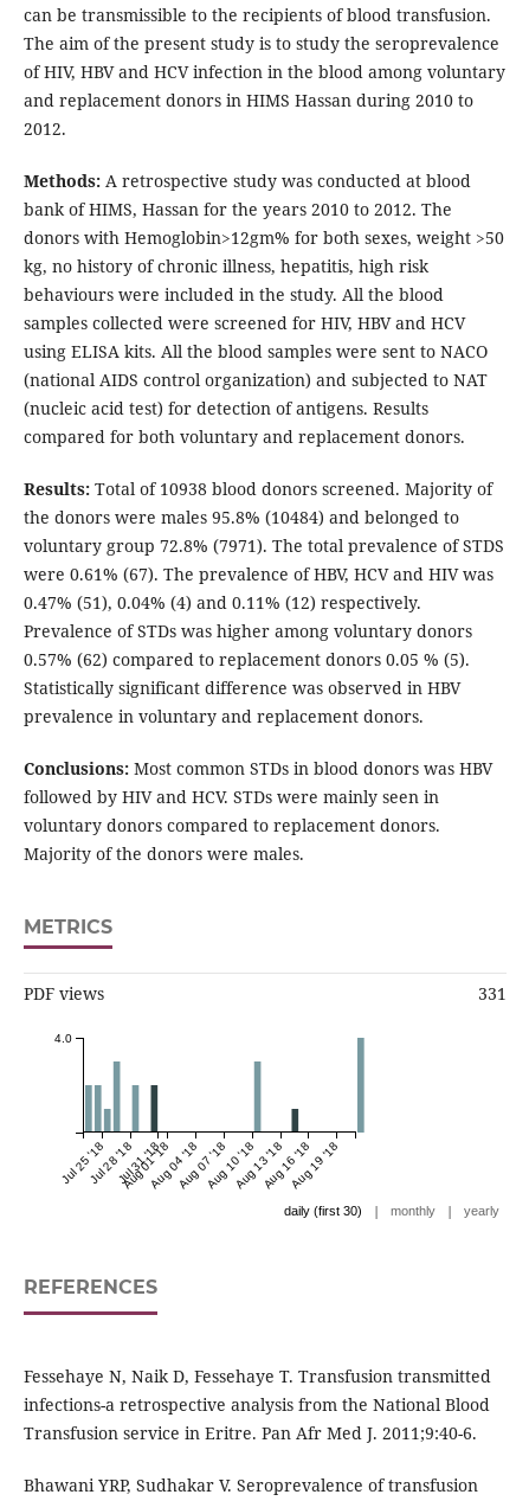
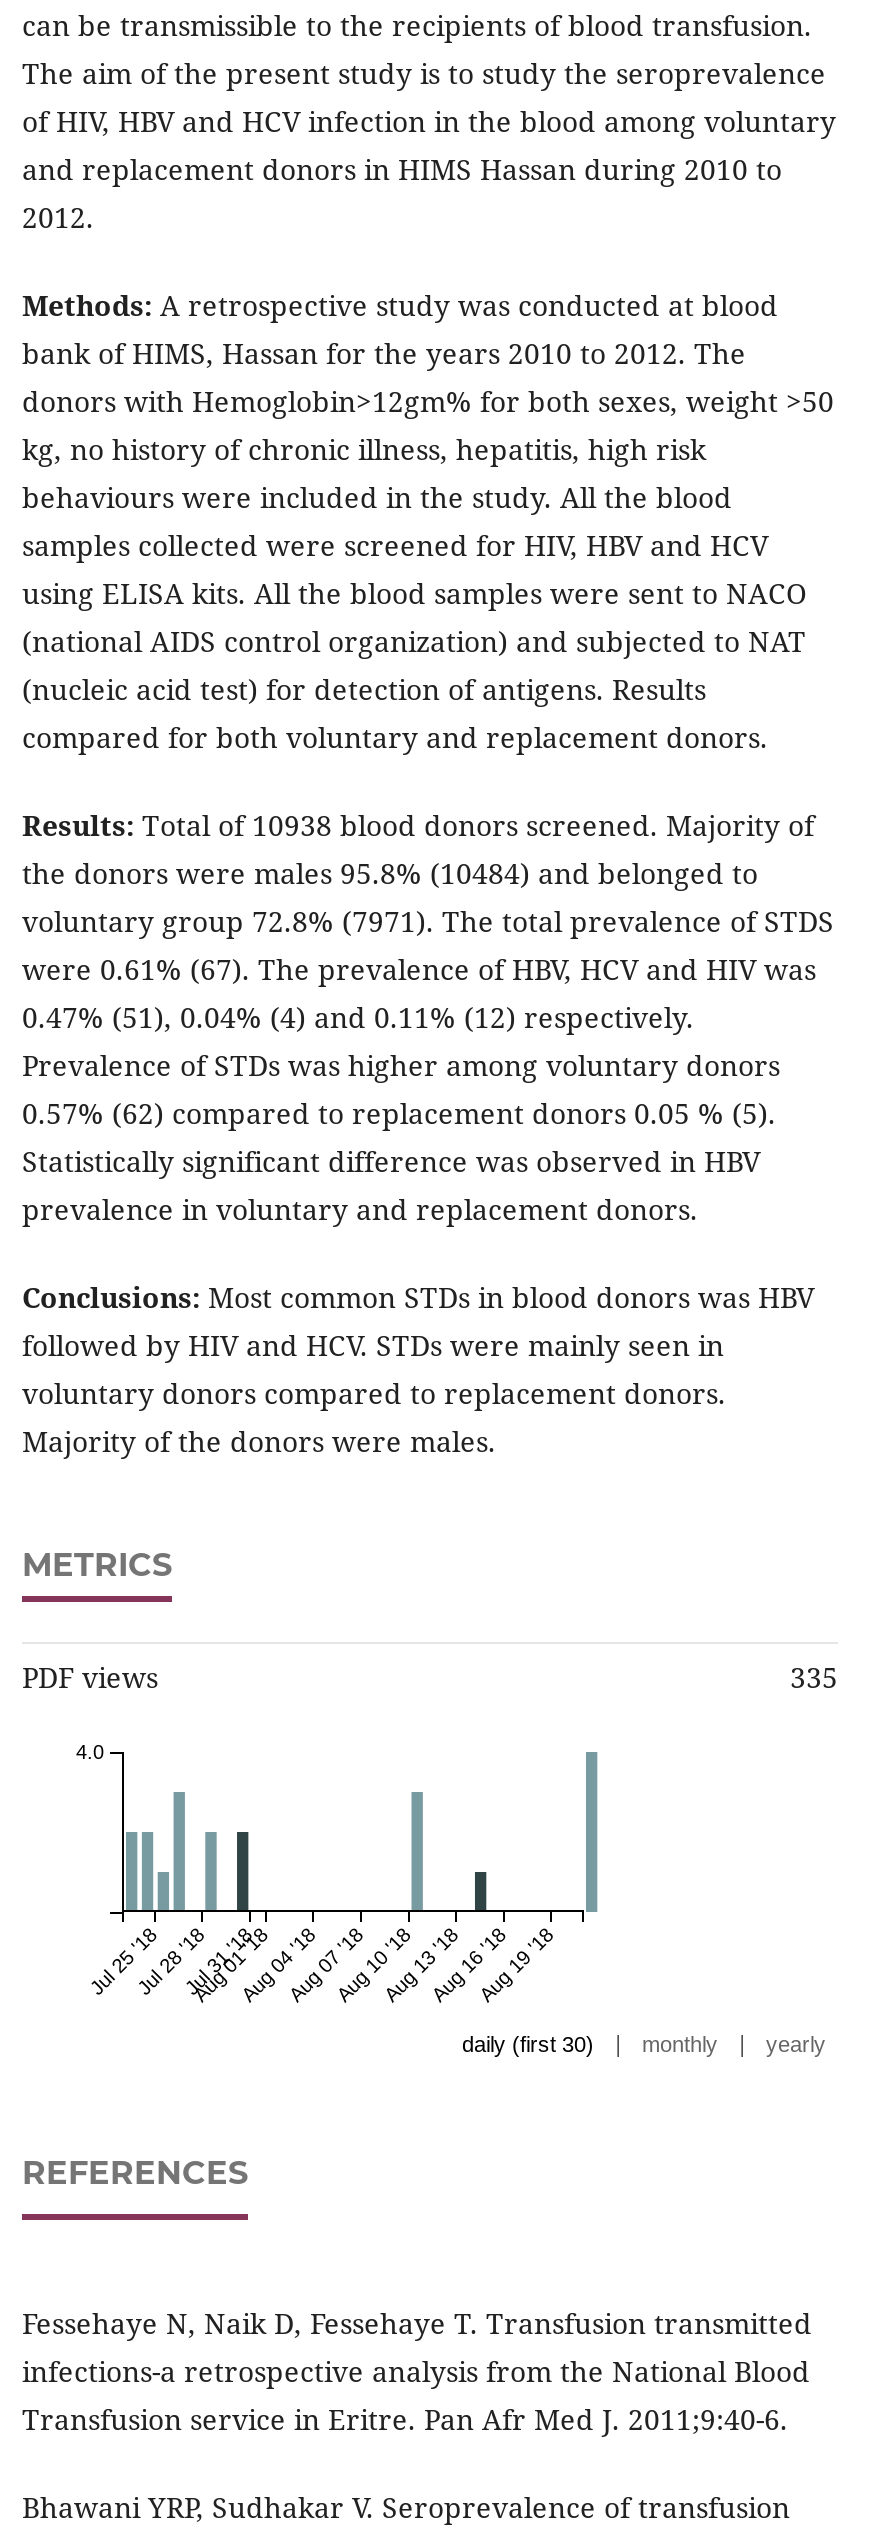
- 331
+ 335
